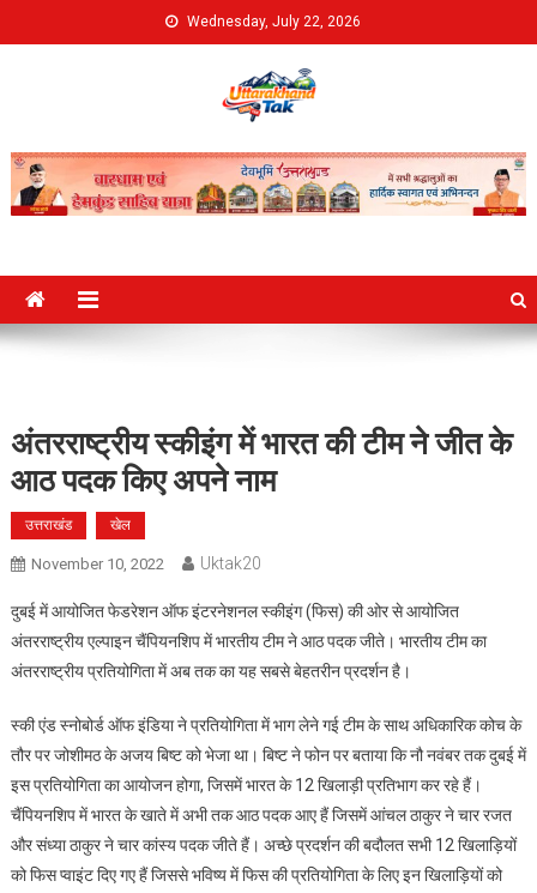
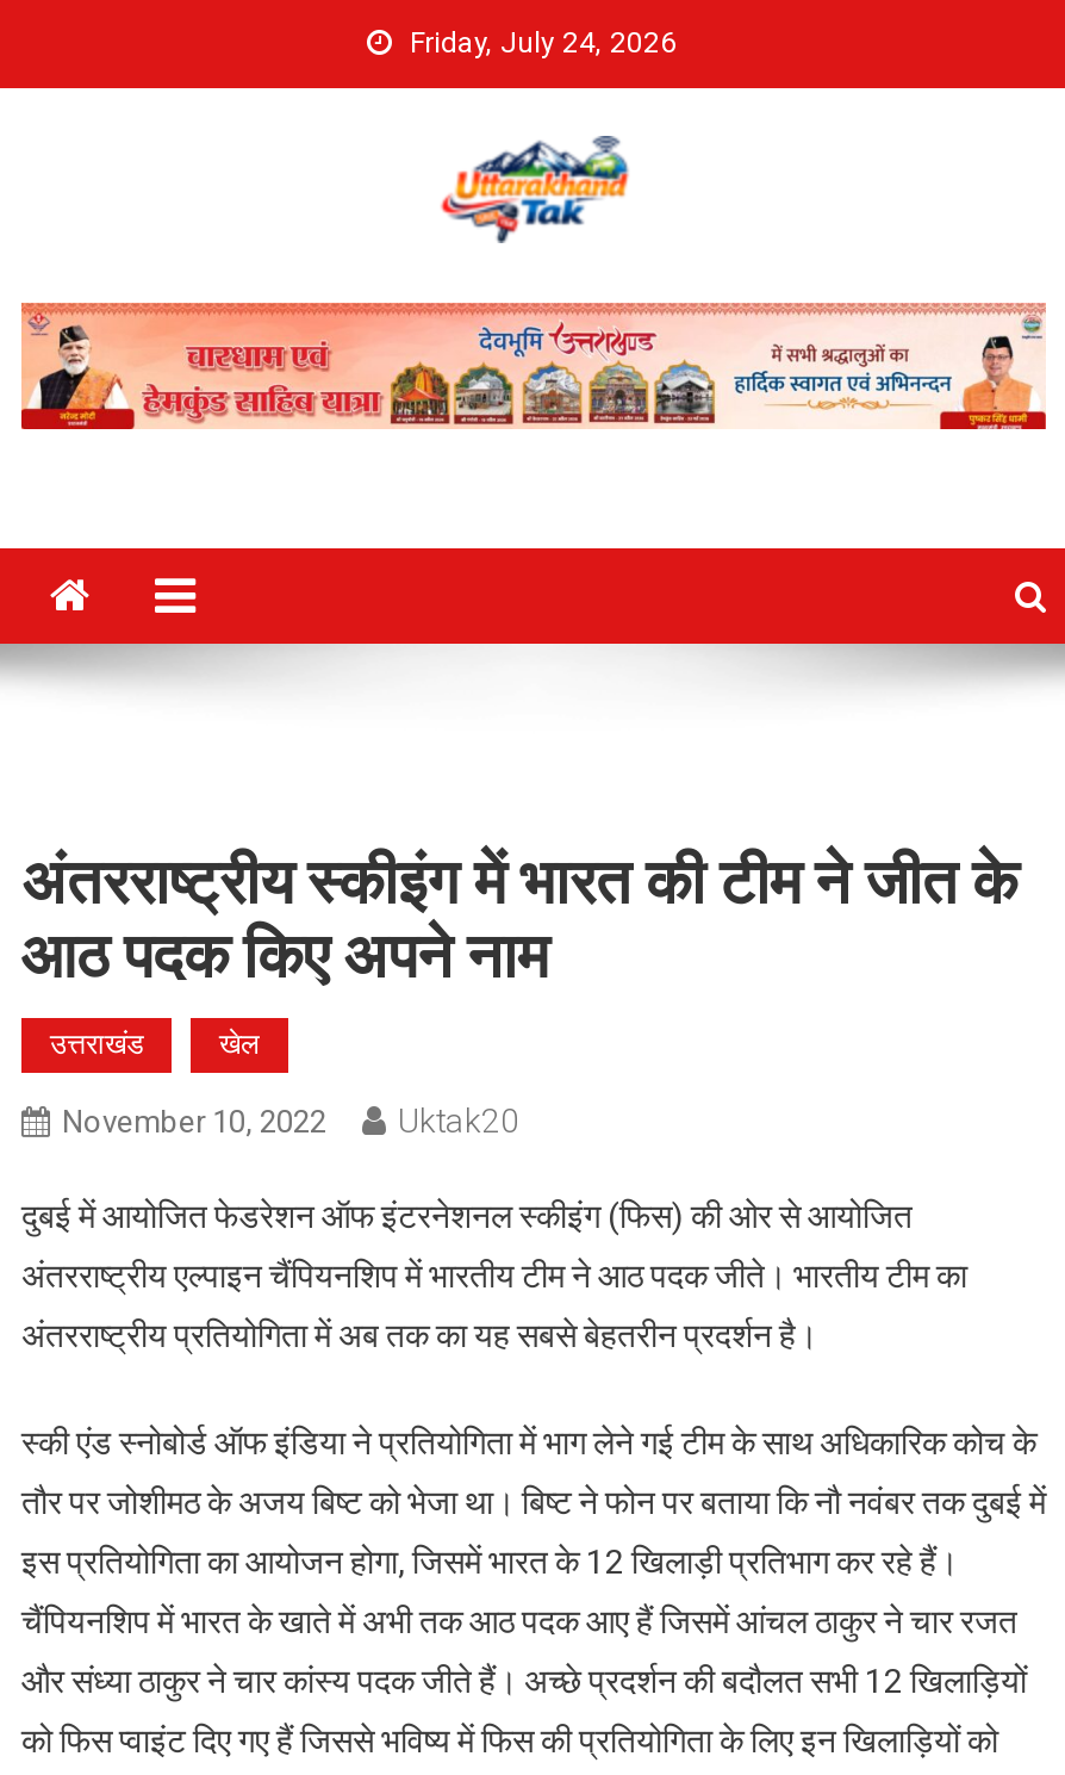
- Wednesday, July 22, 2026
+ Friday, July 24, 2026
